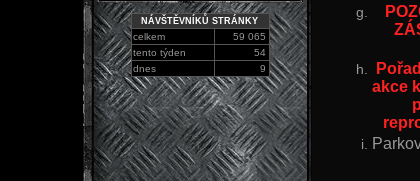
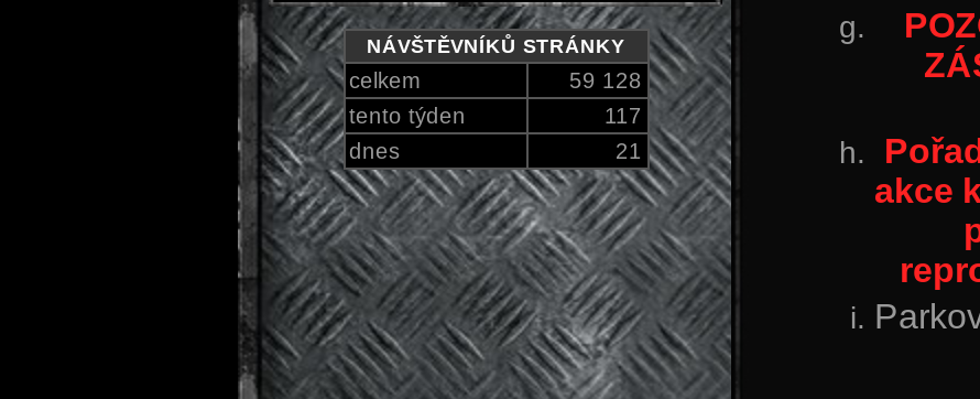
- 59 065
+ 59 128

- 54
+ 117

- 9
+ 21
